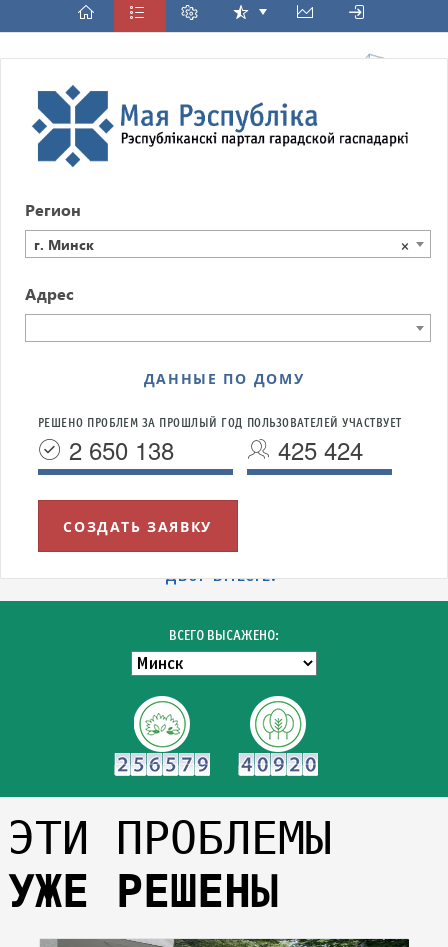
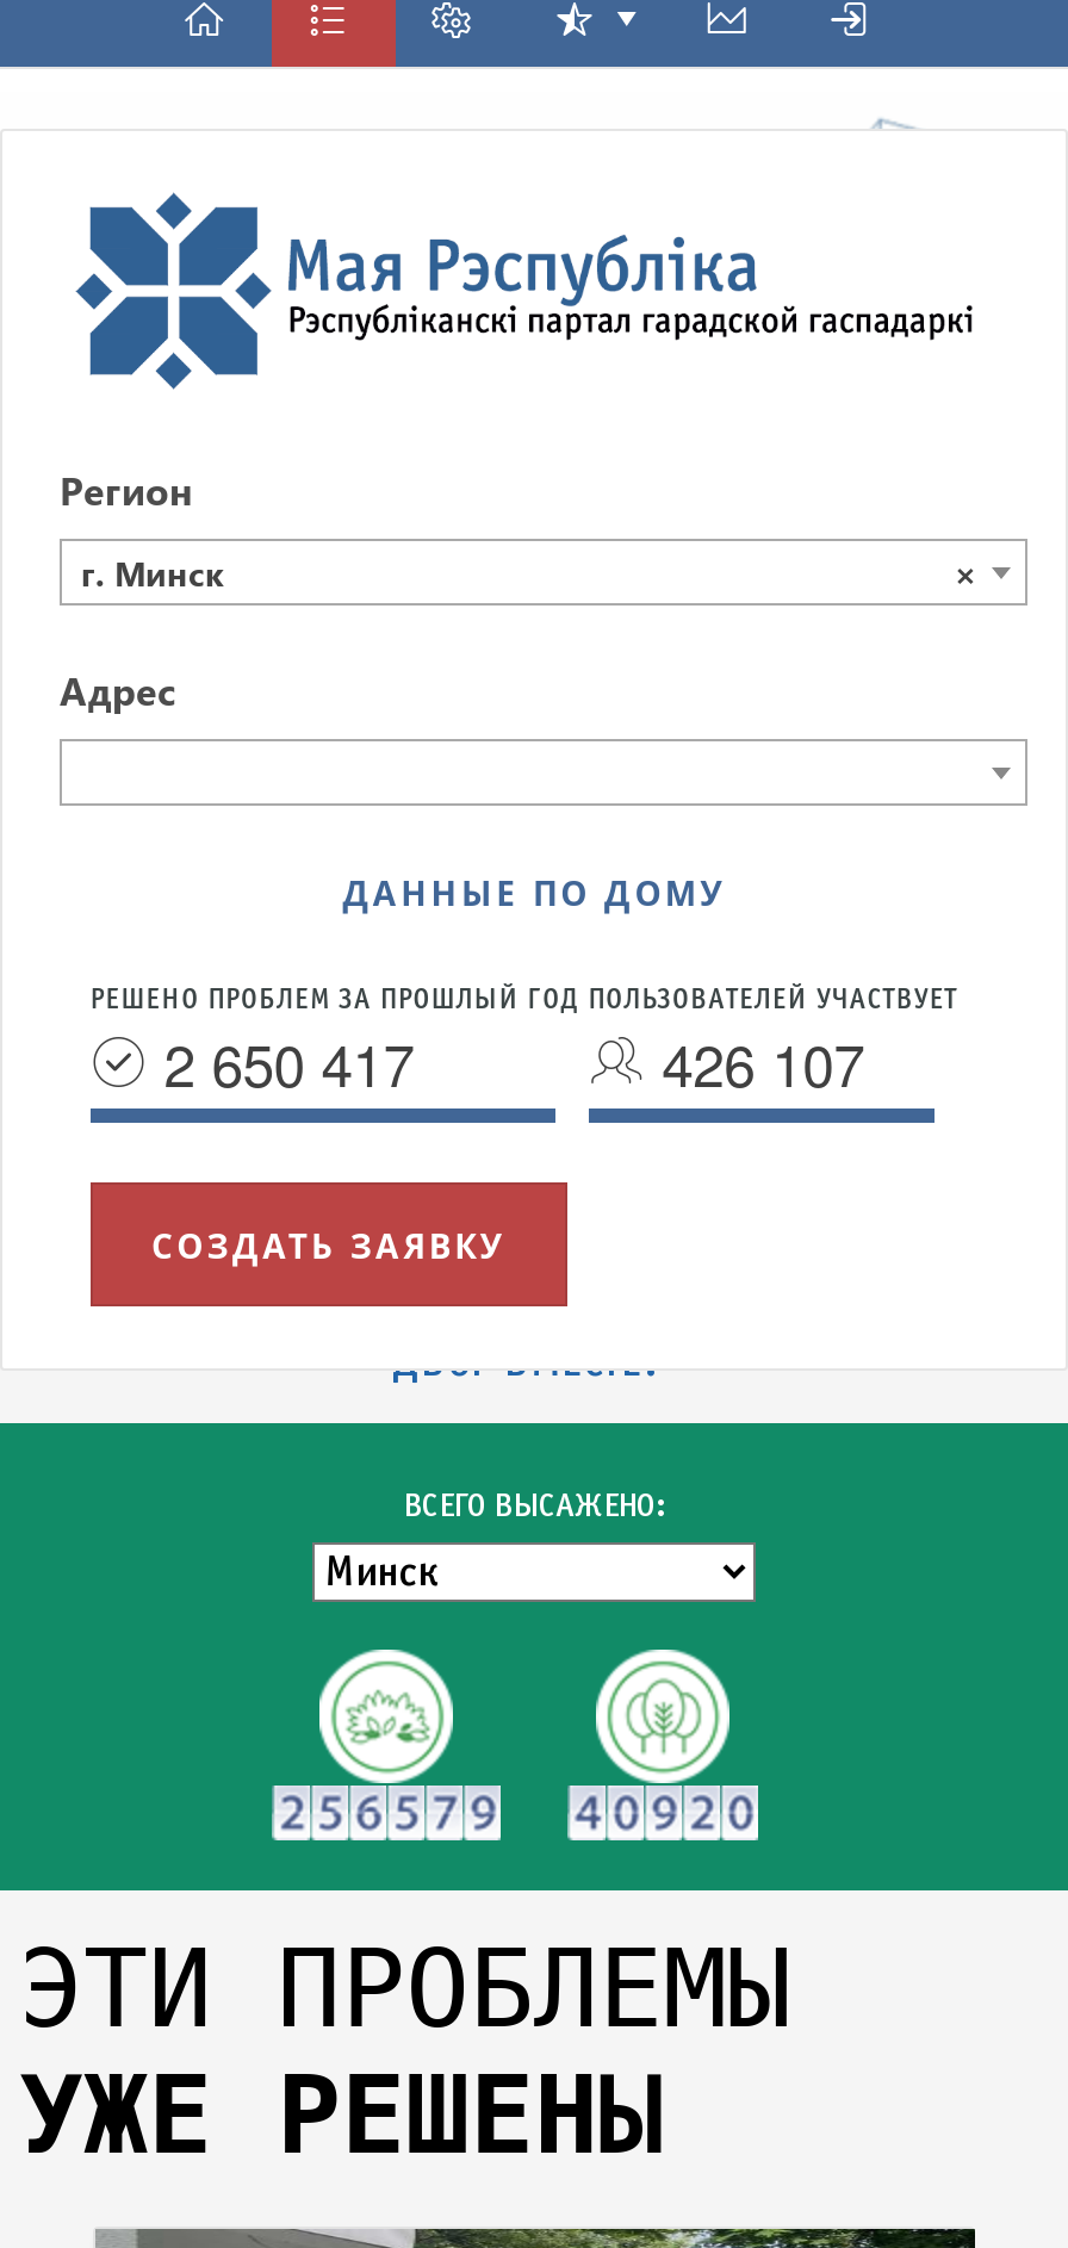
- 2 650 138
+ 2 650 417

- 425 424
+ 426 107
